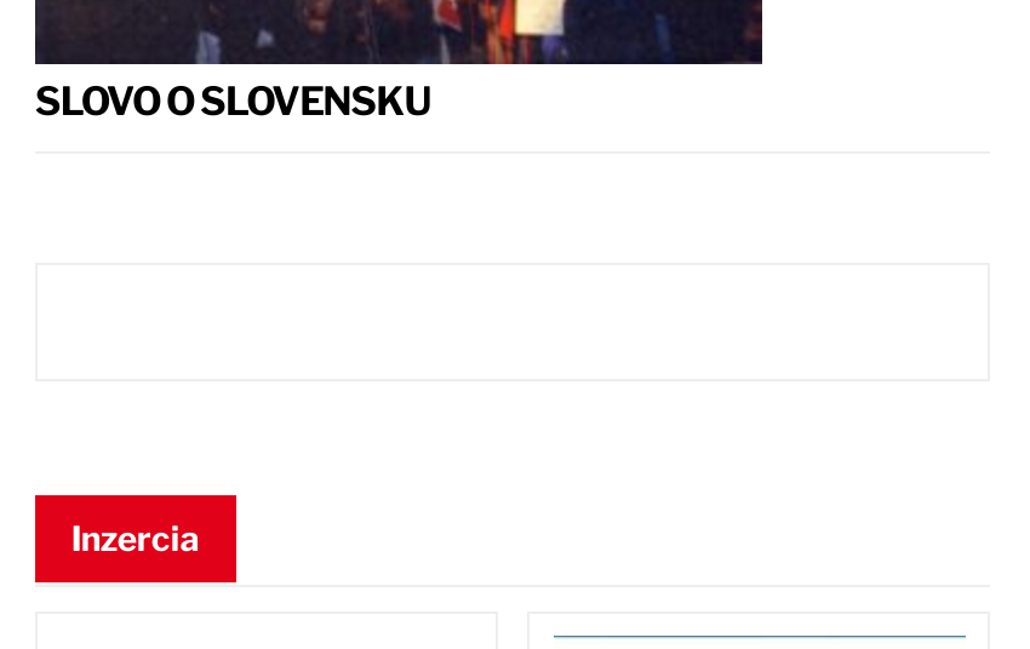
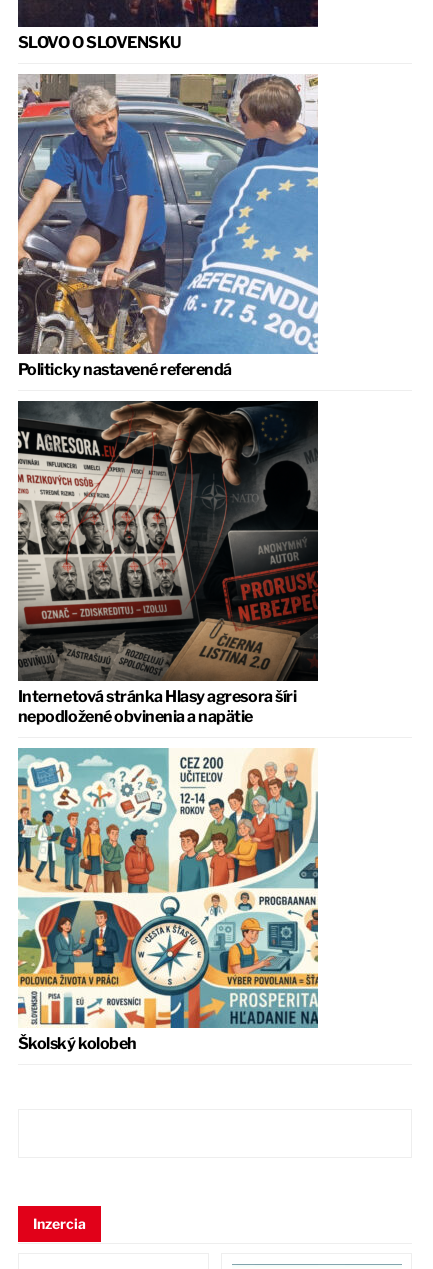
+ [image]
+ Politicky nastavené referendá

+ [image]
+ Internetová stránka Hlasy agresora šíri
+ nepodložené obvinenia a napätie

+ [image]
+ Školský kolobeh
